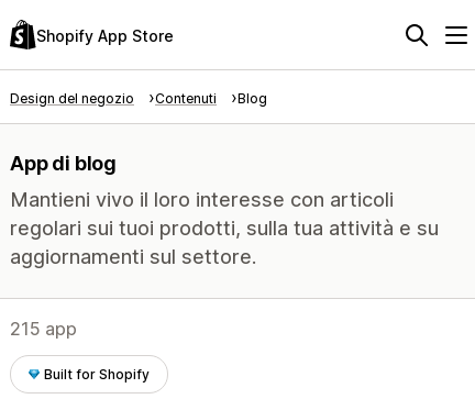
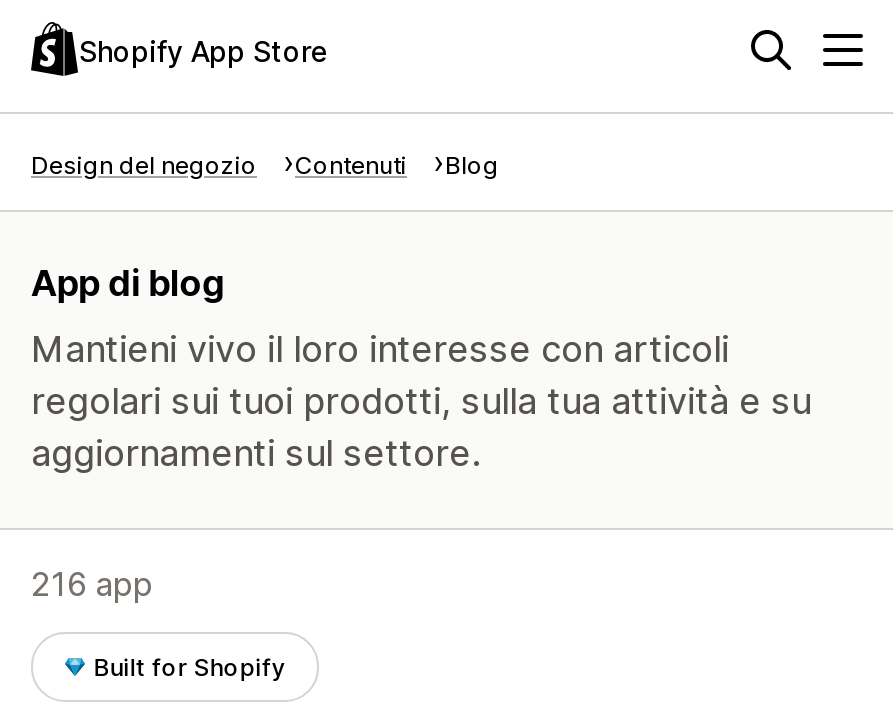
- 215 app
+ 216 app
